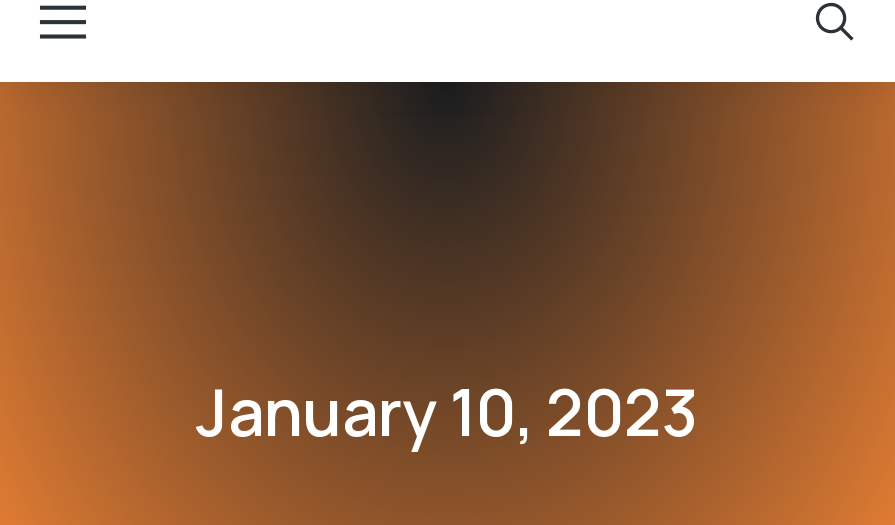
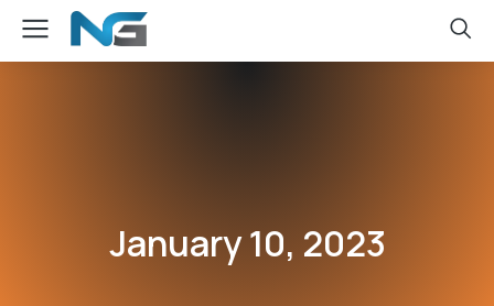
+ [image]
